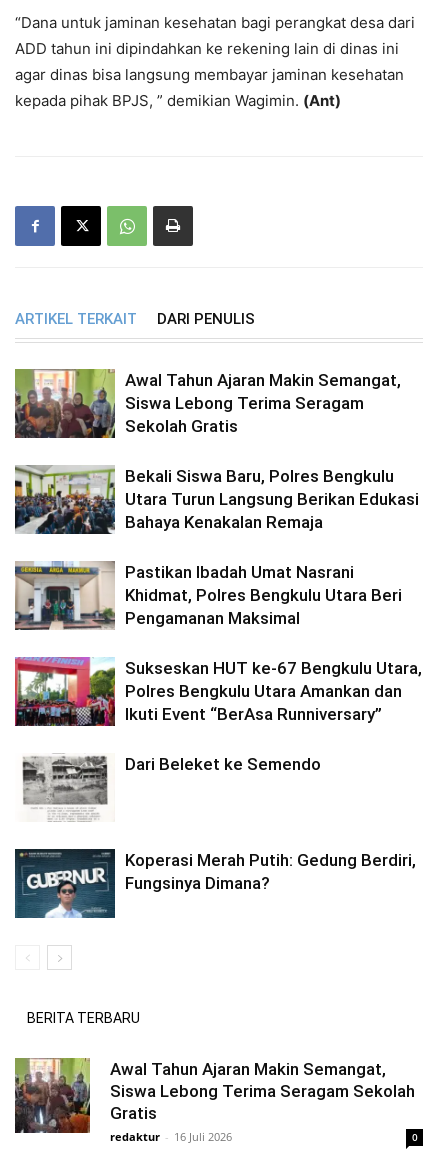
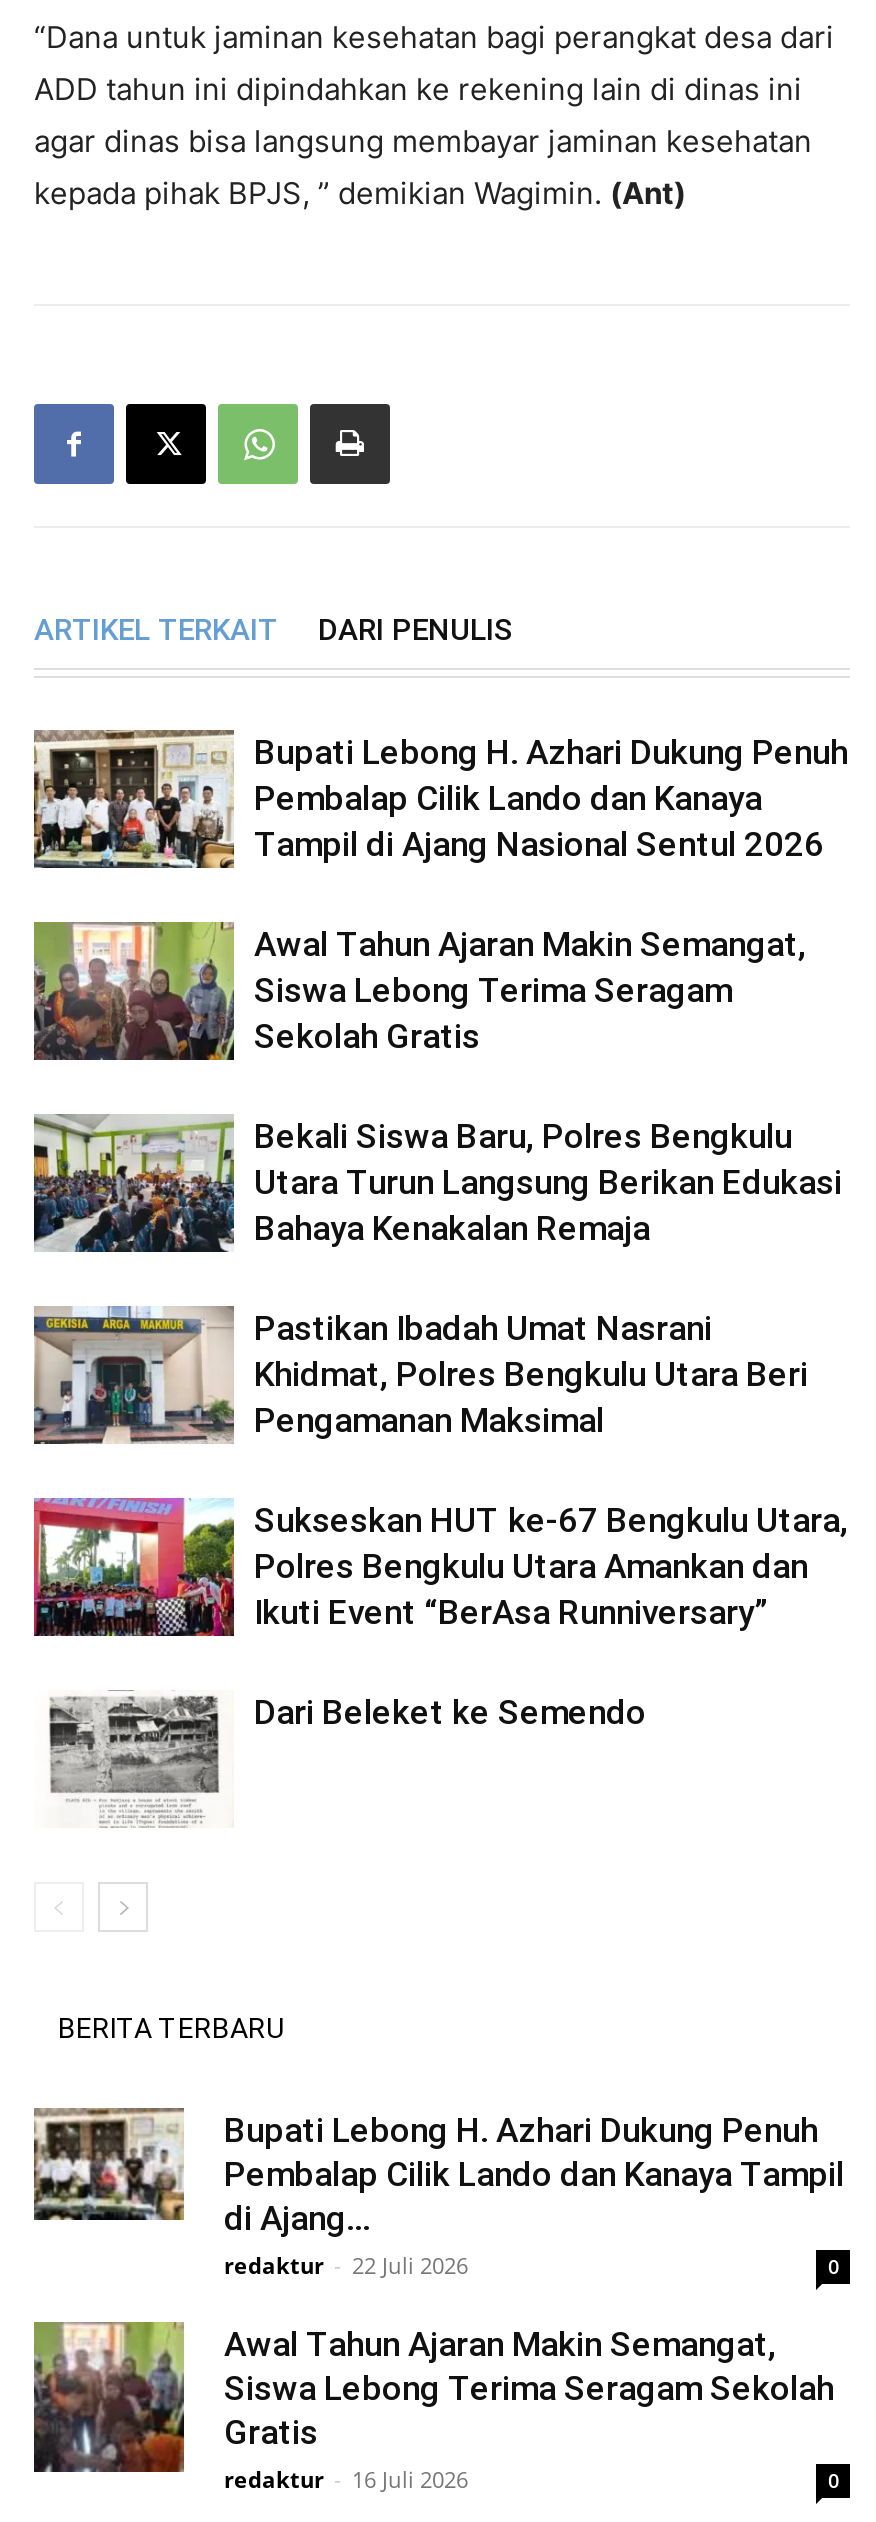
+ [image]
+ Bupati Lebong H. Azhari Dukung Penuh
+ Pembalap Cilik Lando dan Kanaya
+ Tampil di Ajang Nasional Sentul 2026

- [image]
- Koperasi Merah Putih: Gedung Berdiri,
- Fungsinya Dimana?

+ [image]
+ Bupati Lebong H. Azhari Dukung Penuh
+ Pembalap Cilik Lando dan Kanaya Tampil
+ di Ajang...
+ redaktur - 22 Juli 2026
+ 0
